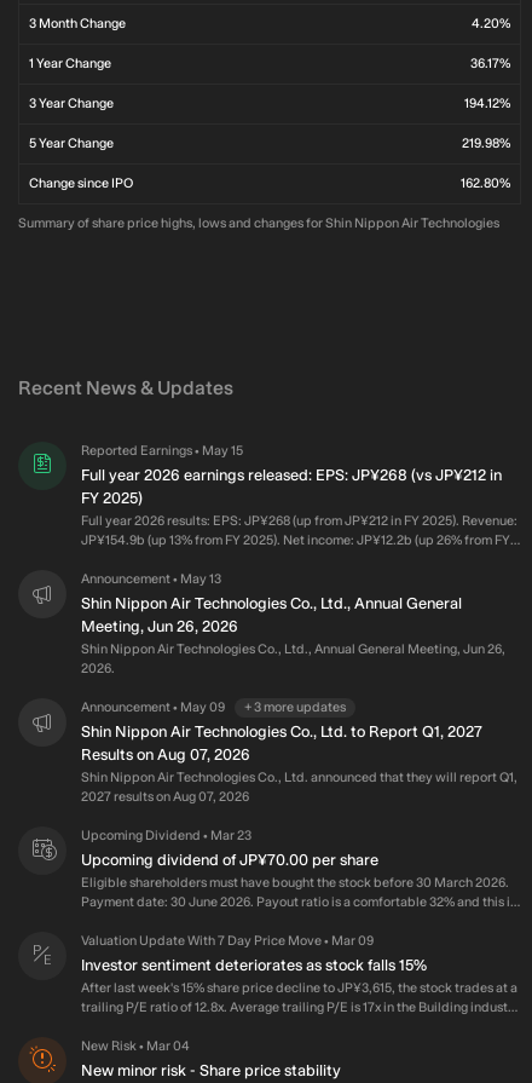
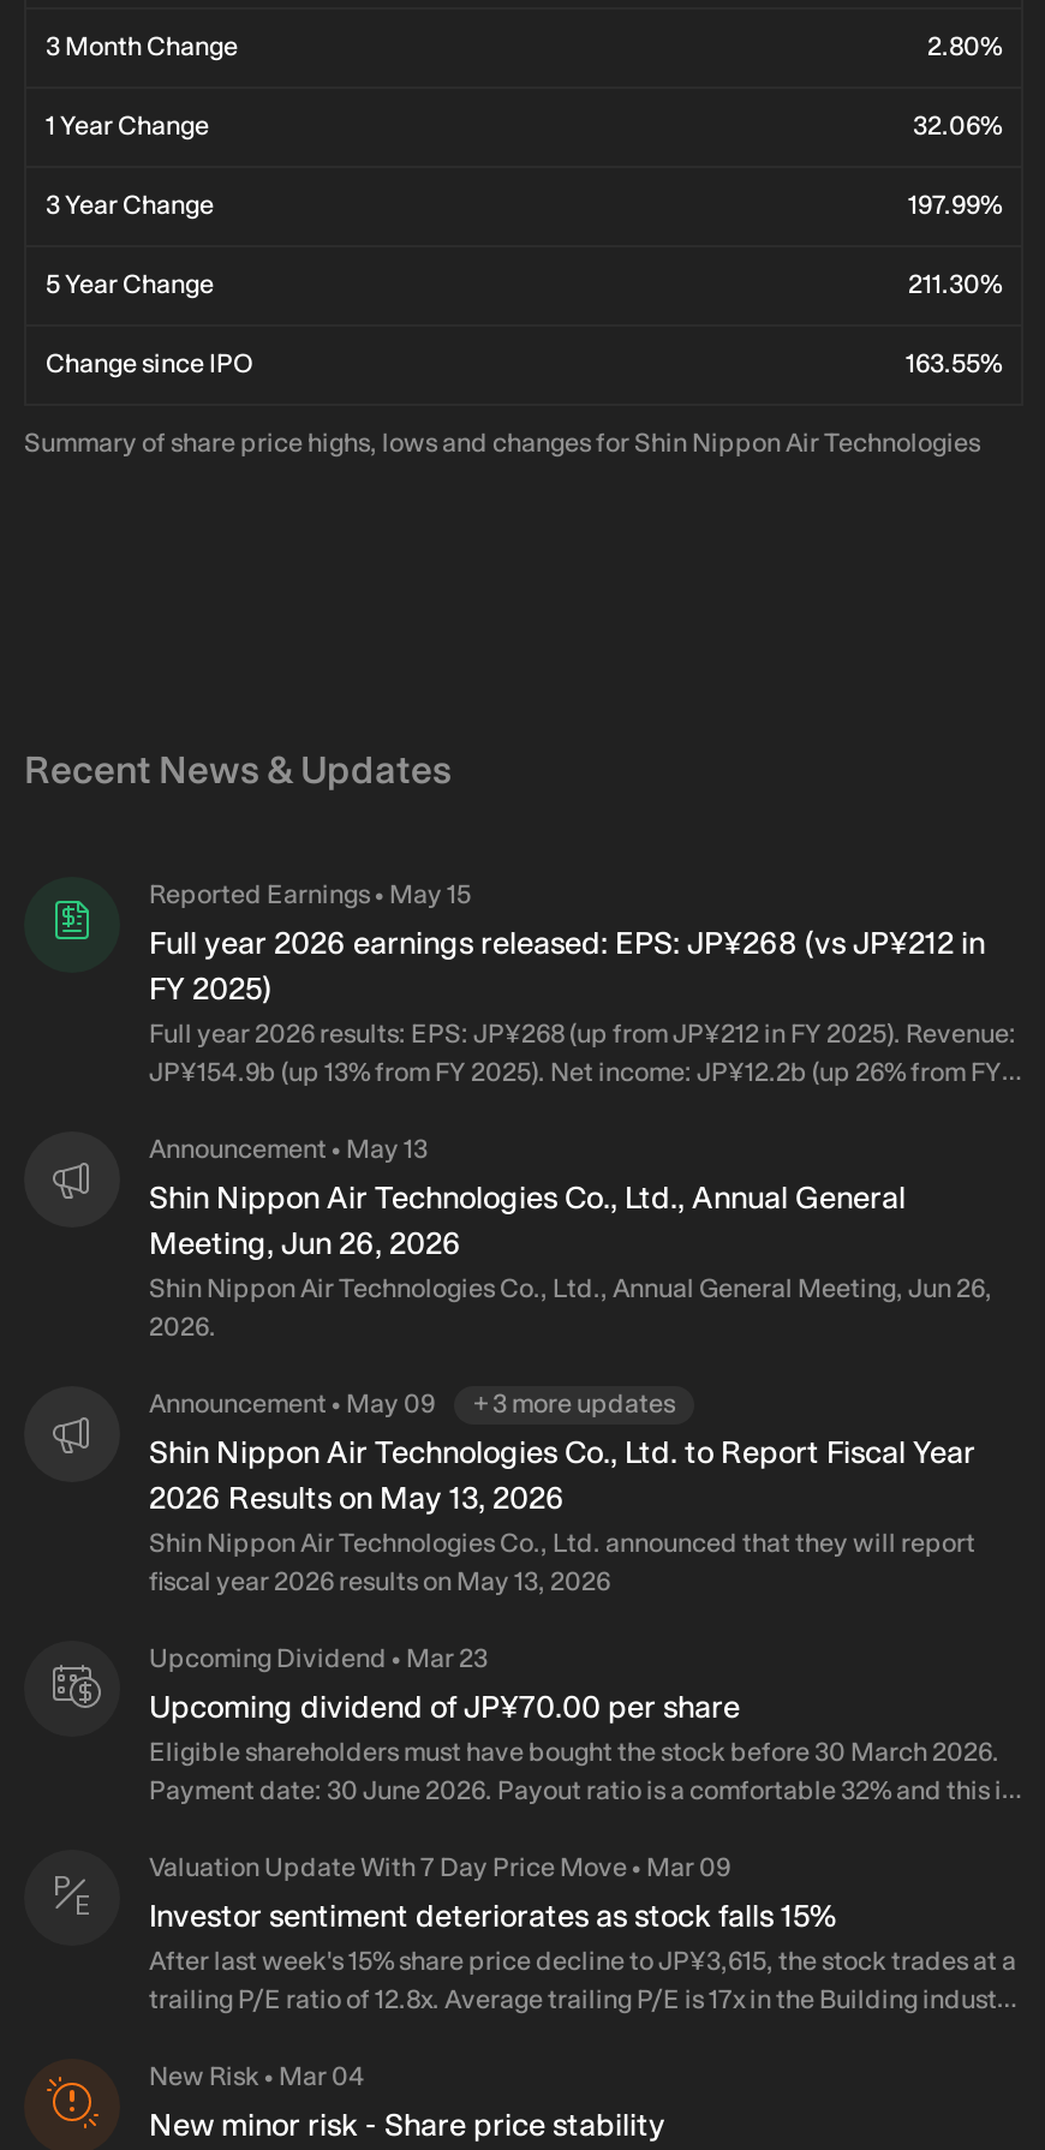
- 4.20%
+ 2.80%

- 36.17%
+ 32.06%

- 194.12%
+ 197.99%

- 219.98%
+ 211.30%

- 162.80%
+ 163.55%

- Shin Nippon Air Technologies Co., Ltd. to Report Q1, 2027
- Results on Aug 07, 2026
- Shin Nippon Air Technologies Co., Ltd. announced that they will report Q1,
- 2027 results on Aug 07, 2026
+ Shin Nippon Air Technologies Co., Ltd. to Report Fiscal Year
+ 2026 Results on May 13, 2026
+ Shin Nippon Air Technologies Co., Ltd. announced that they will report
+ fiscal year 2026 results on May 13, 2026
